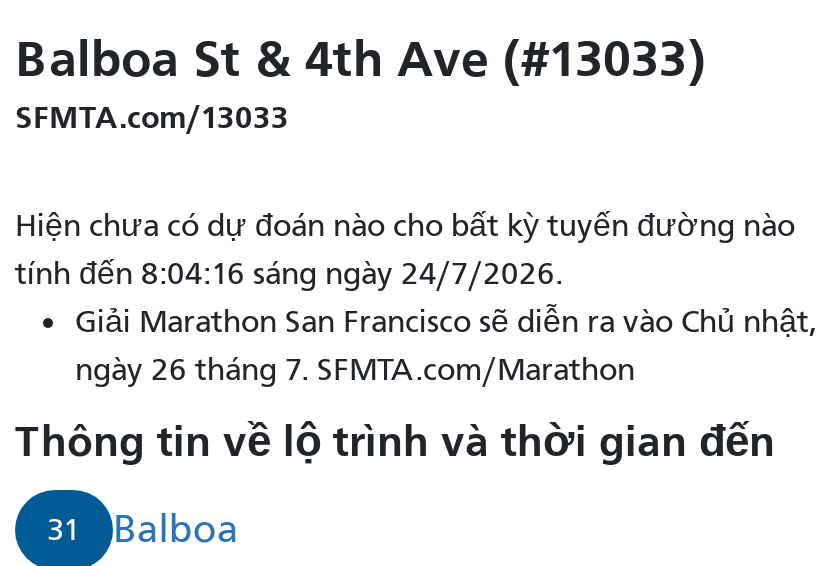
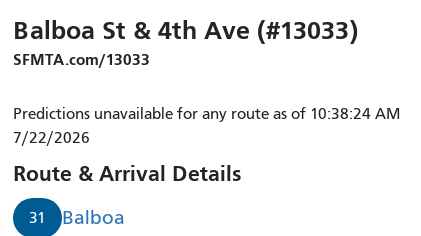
- Hiện chưa có dự đoán nào cho bất kỳ tuyến đường nào
- tính đến 8:04:16 sáng ngày 24/7/2026.
- Giải Marathon San Francisco sẽ diễn ra vào Chủ nhật,
- ngày 26 tháng 7. SFMTA.com/Marathon
+ Predictions unavailable for any route as of 10:38:24 AM
+ 7/22/2026

- Thông tin về lộ trình và thời gian đến
+ Route & Arrival Details
